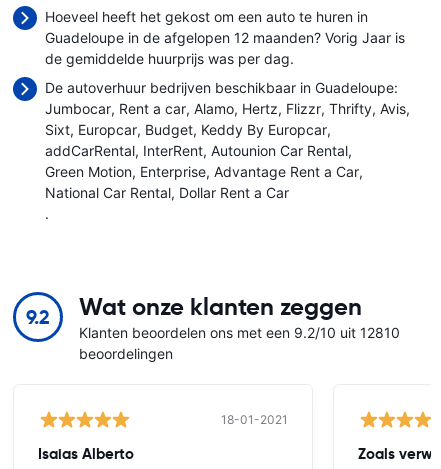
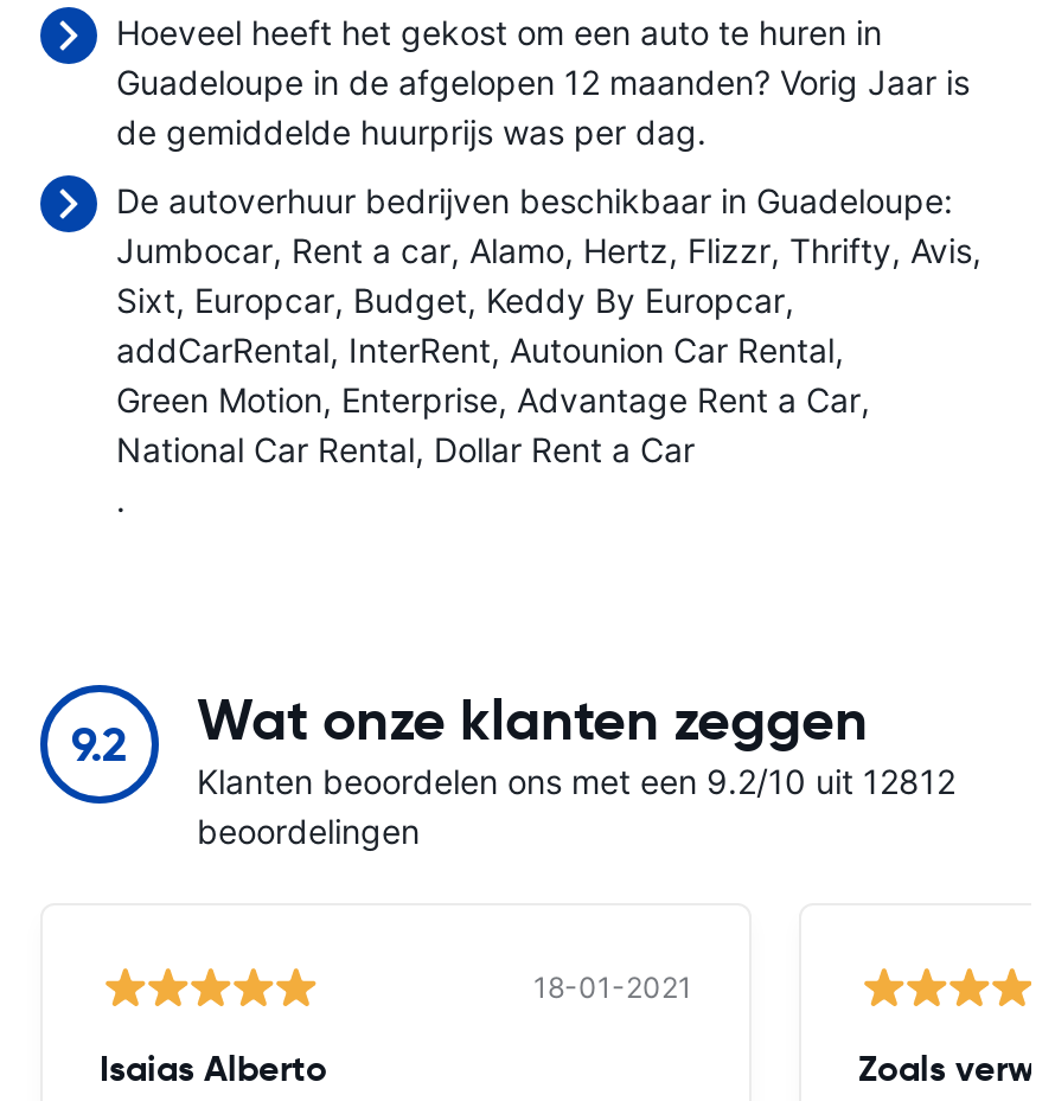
- Klanten beoordelen ons met een 9.2/10 uit 12810
+ Klanten beoordelen ons met een 9.2/10 uit 12812
